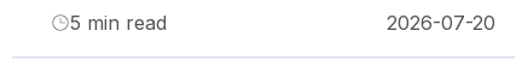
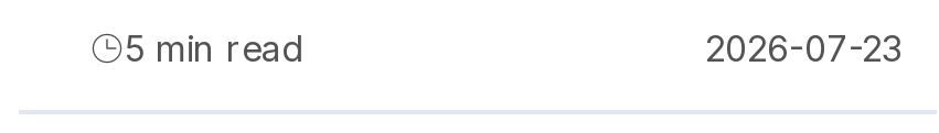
- 2026-07-20
+ 2026-07-23
